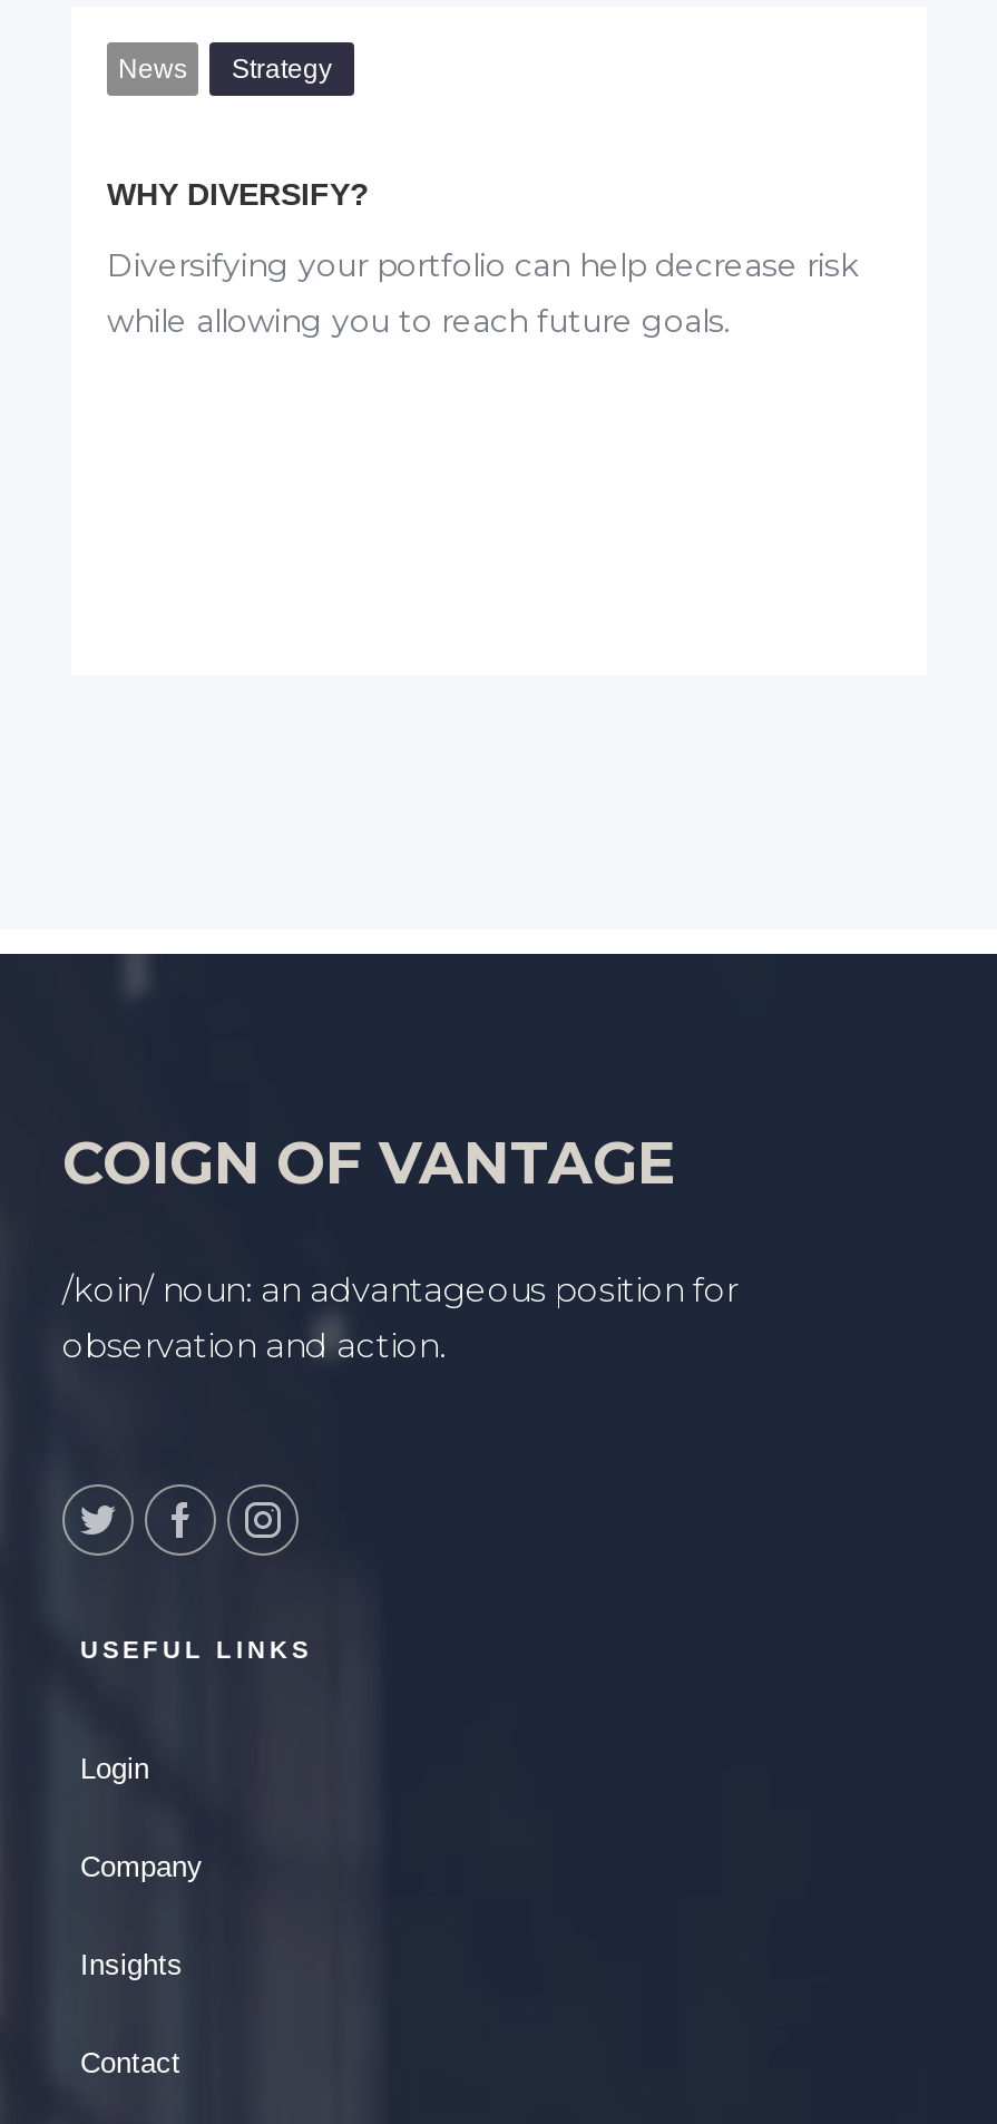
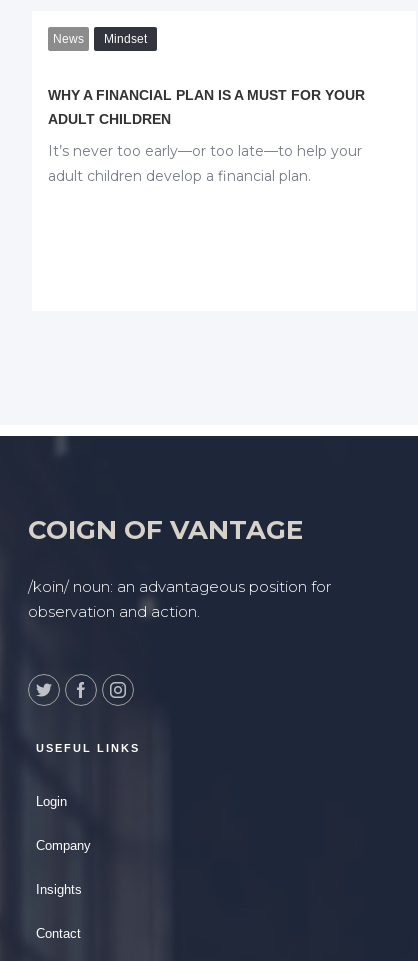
- Strategy
+ Mindset

- WHY DIVERSIFY?
- Diversifying your portfolio can help decrease risk
- while allowing you to reach future goals.
+ WHY A FINANCIAL PLAN IS A MUST FOR YOUR
+ ADULT CHILDREN
+ It’s never too early—or too late—to help your
+ adult children develop a financial plan.
